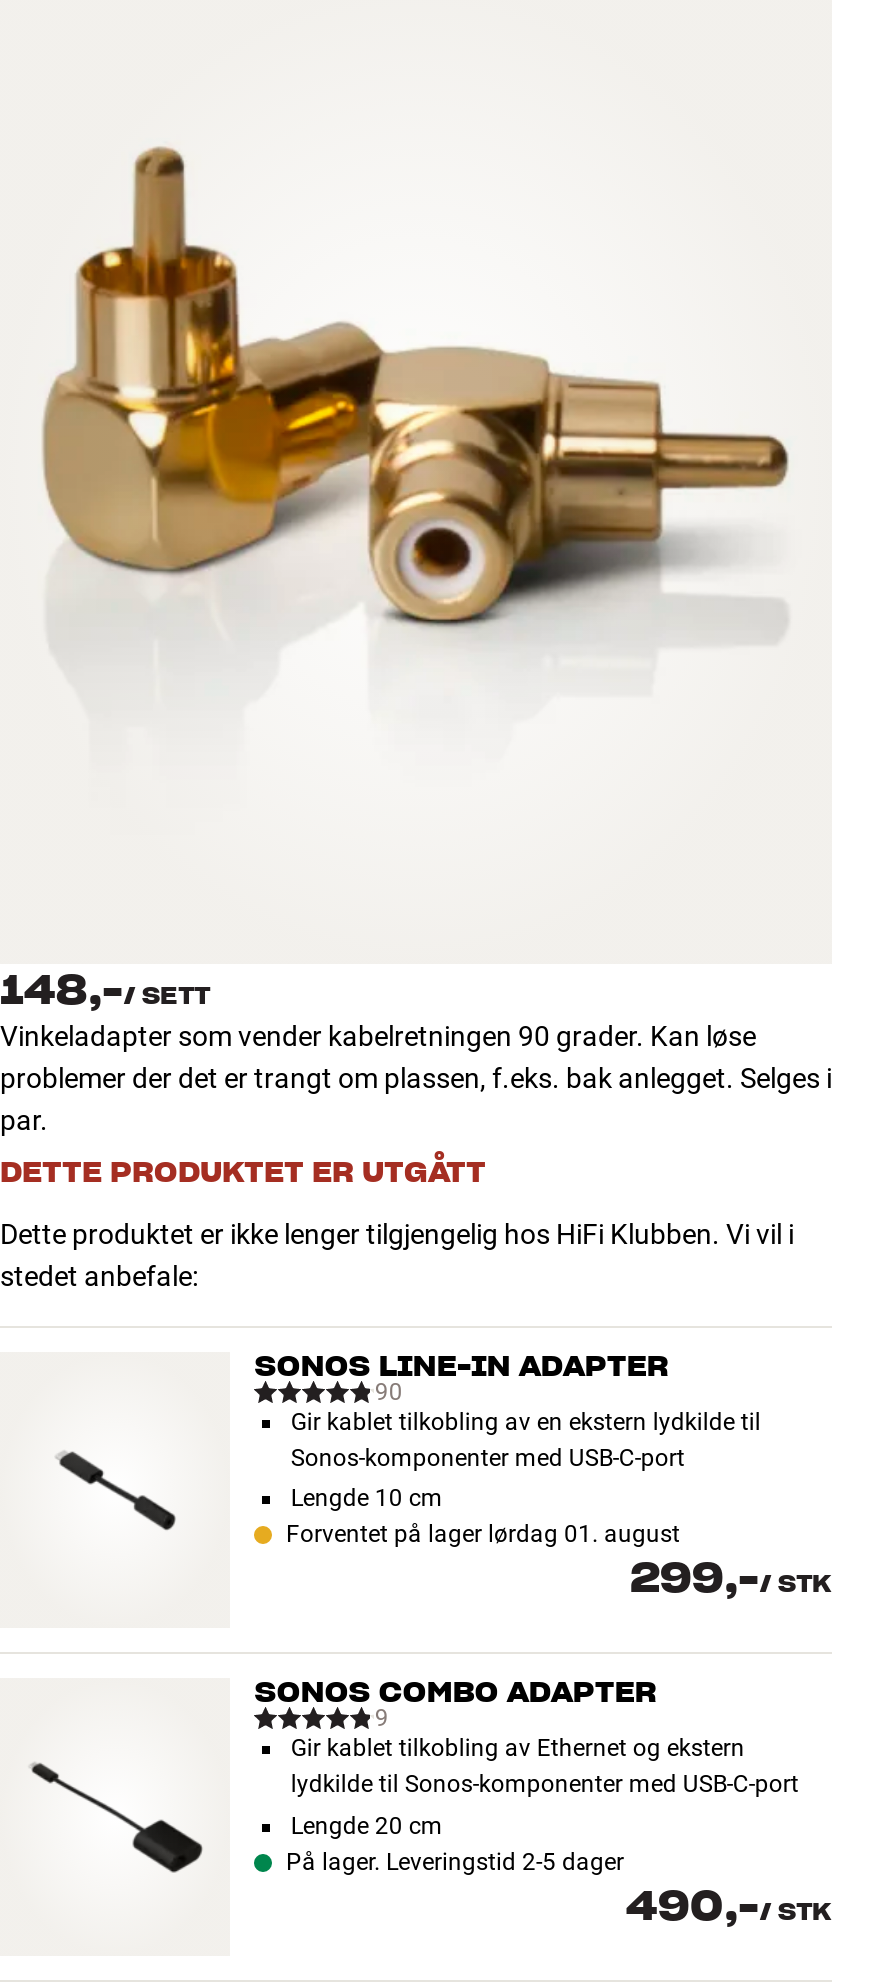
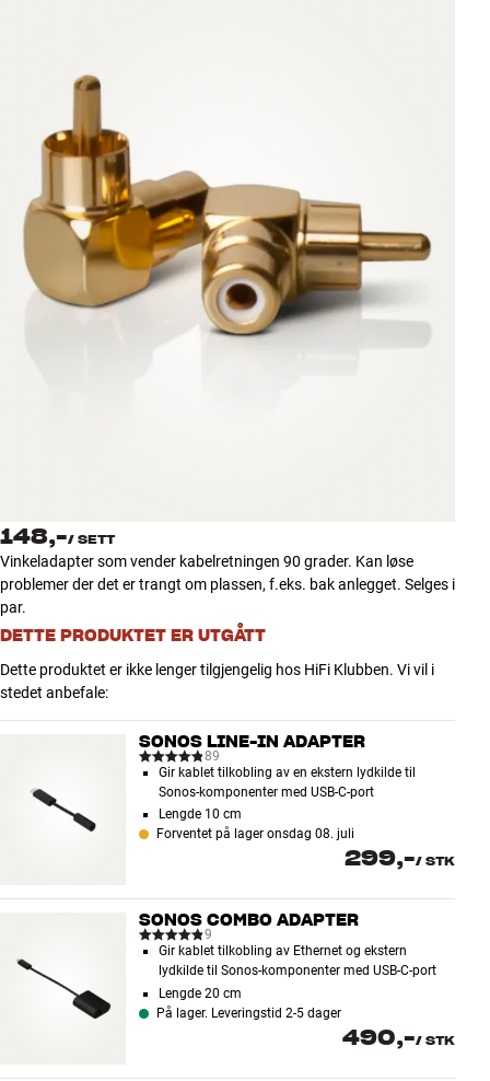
- 90
+ 89

- Forventet på lager lørdag 01. august
+ Forventet på lager onsdag 08. juli
